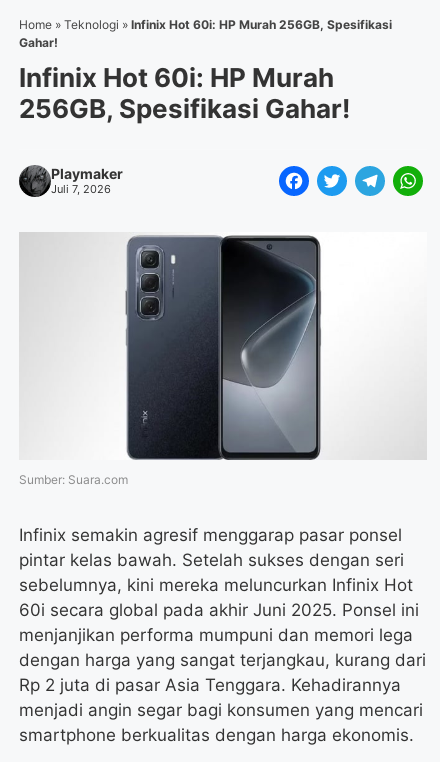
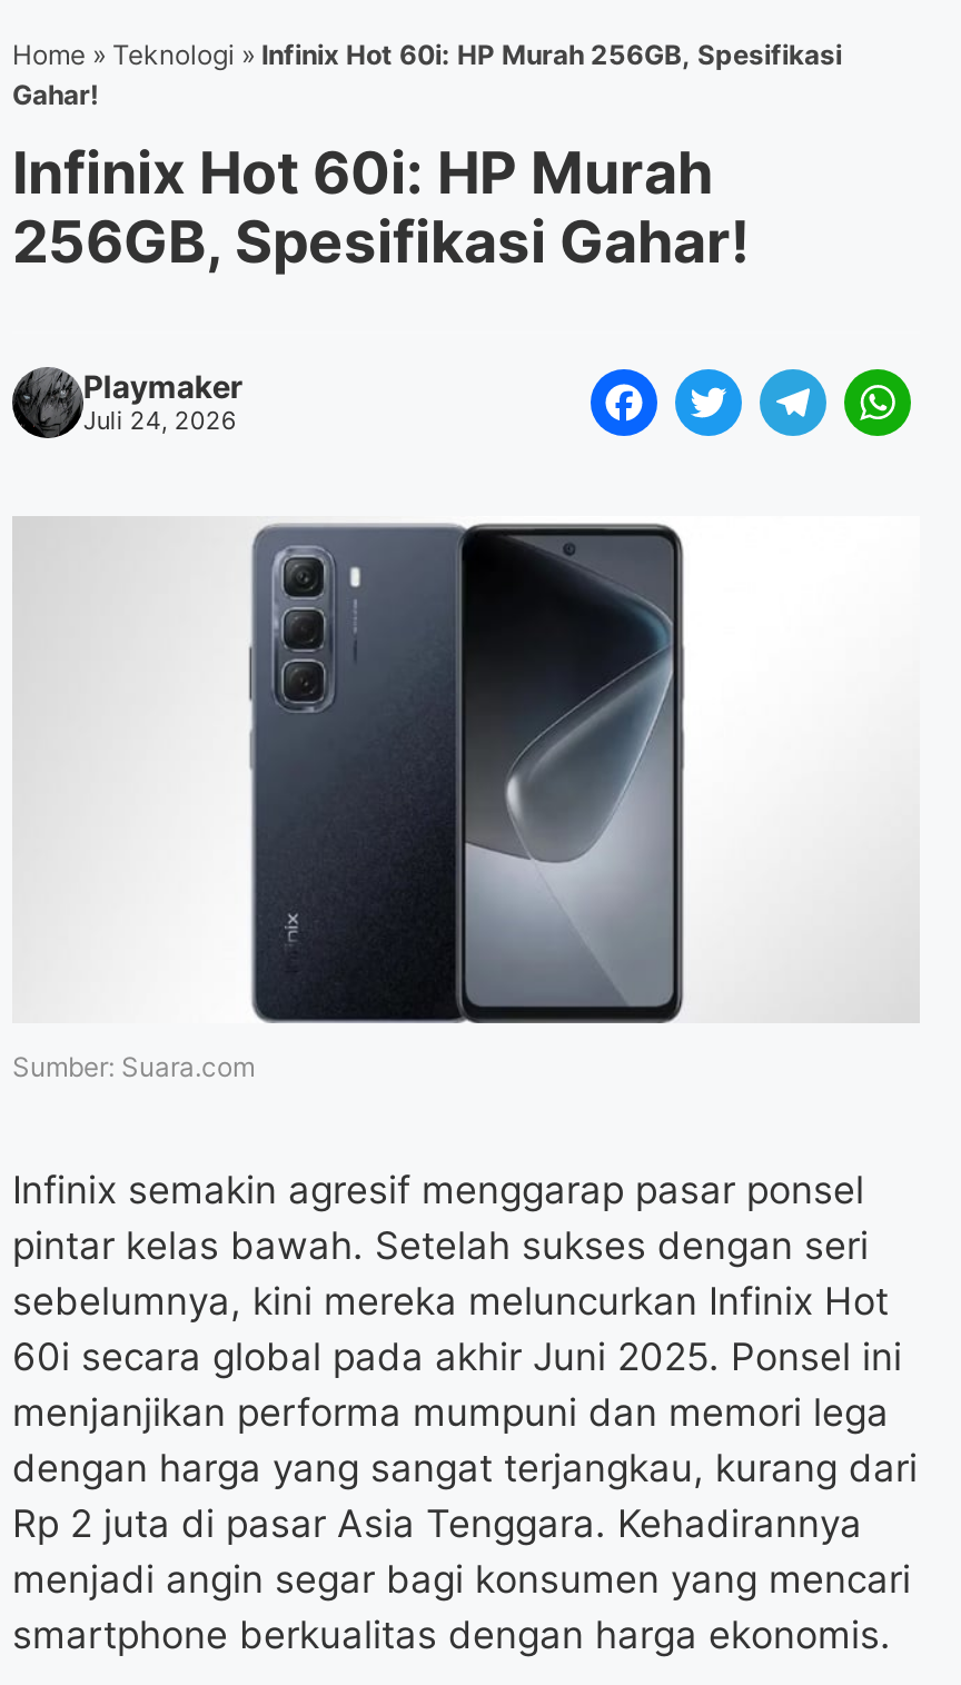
- Juli 7, 2026
+ Juli 24, 2026
